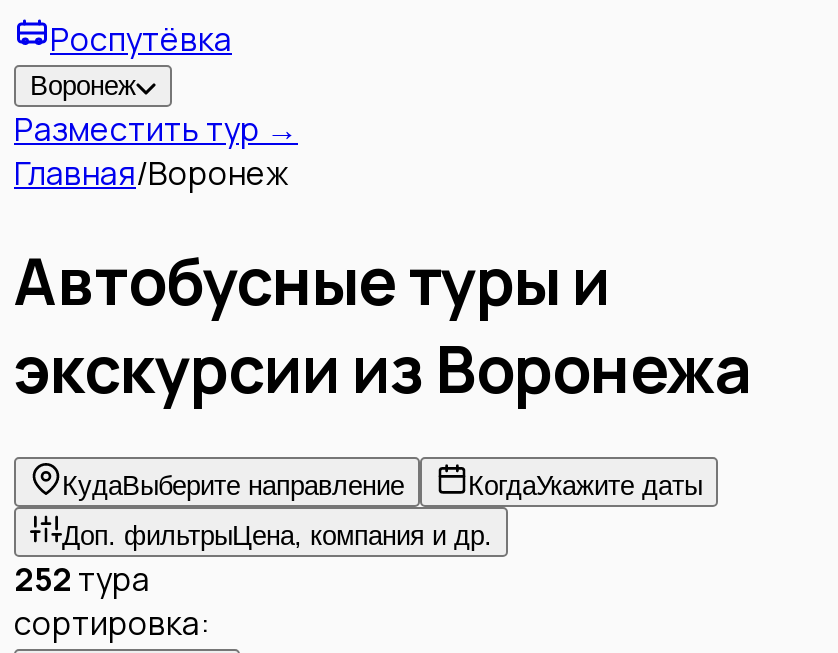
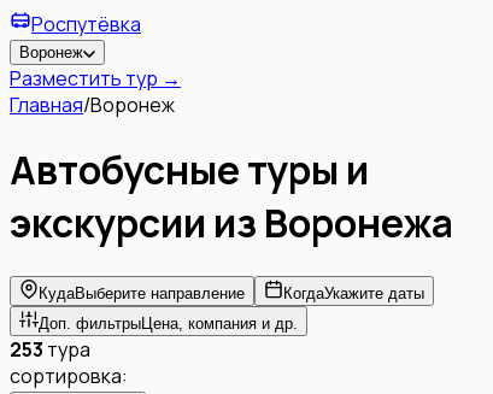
- 252 тура
+ 253 тура
